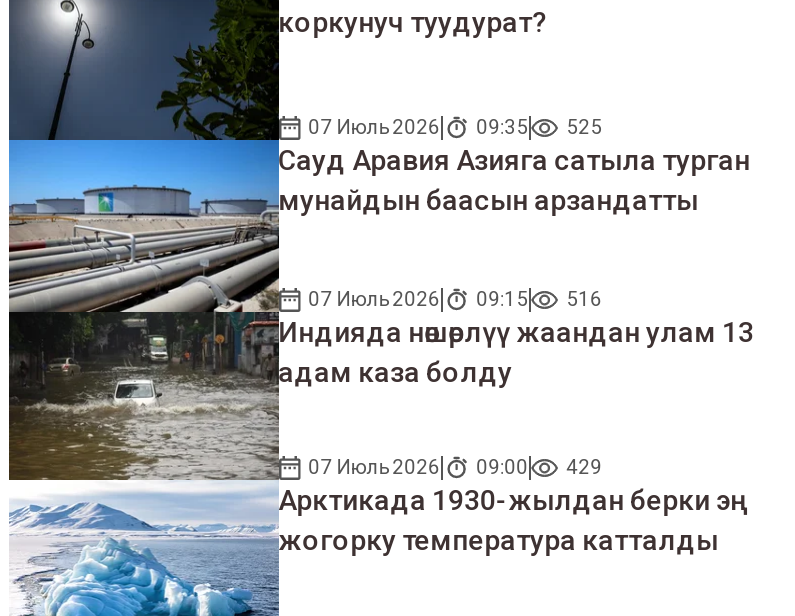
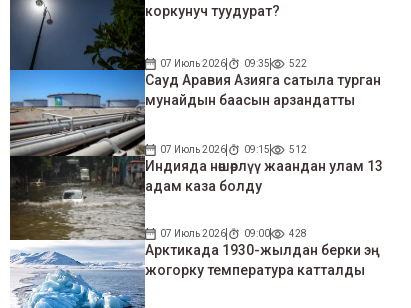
- 07 Июль 2026 09:35 525
+ 07 Июль 2026 09:35 522

- 07 Июль 2026 09:15 516
+ 07 Июль 2026 09:15 512

- 07 Июль 2026 09:00 429
+ 07 Июль 2026 09:00 428
